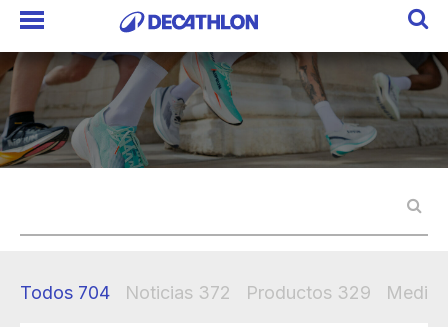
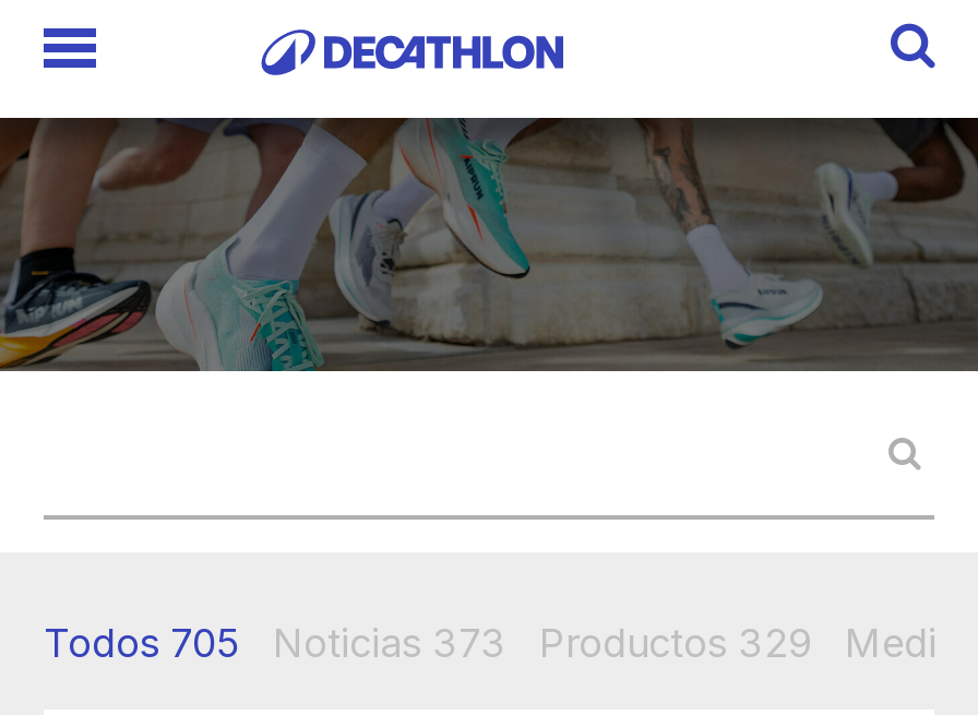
- Todos 704
+ Todos 705

- Noticias 372
+ Noticias 373
